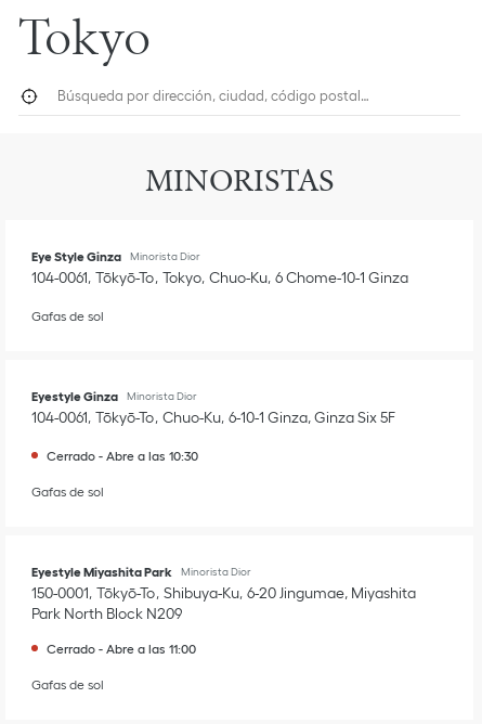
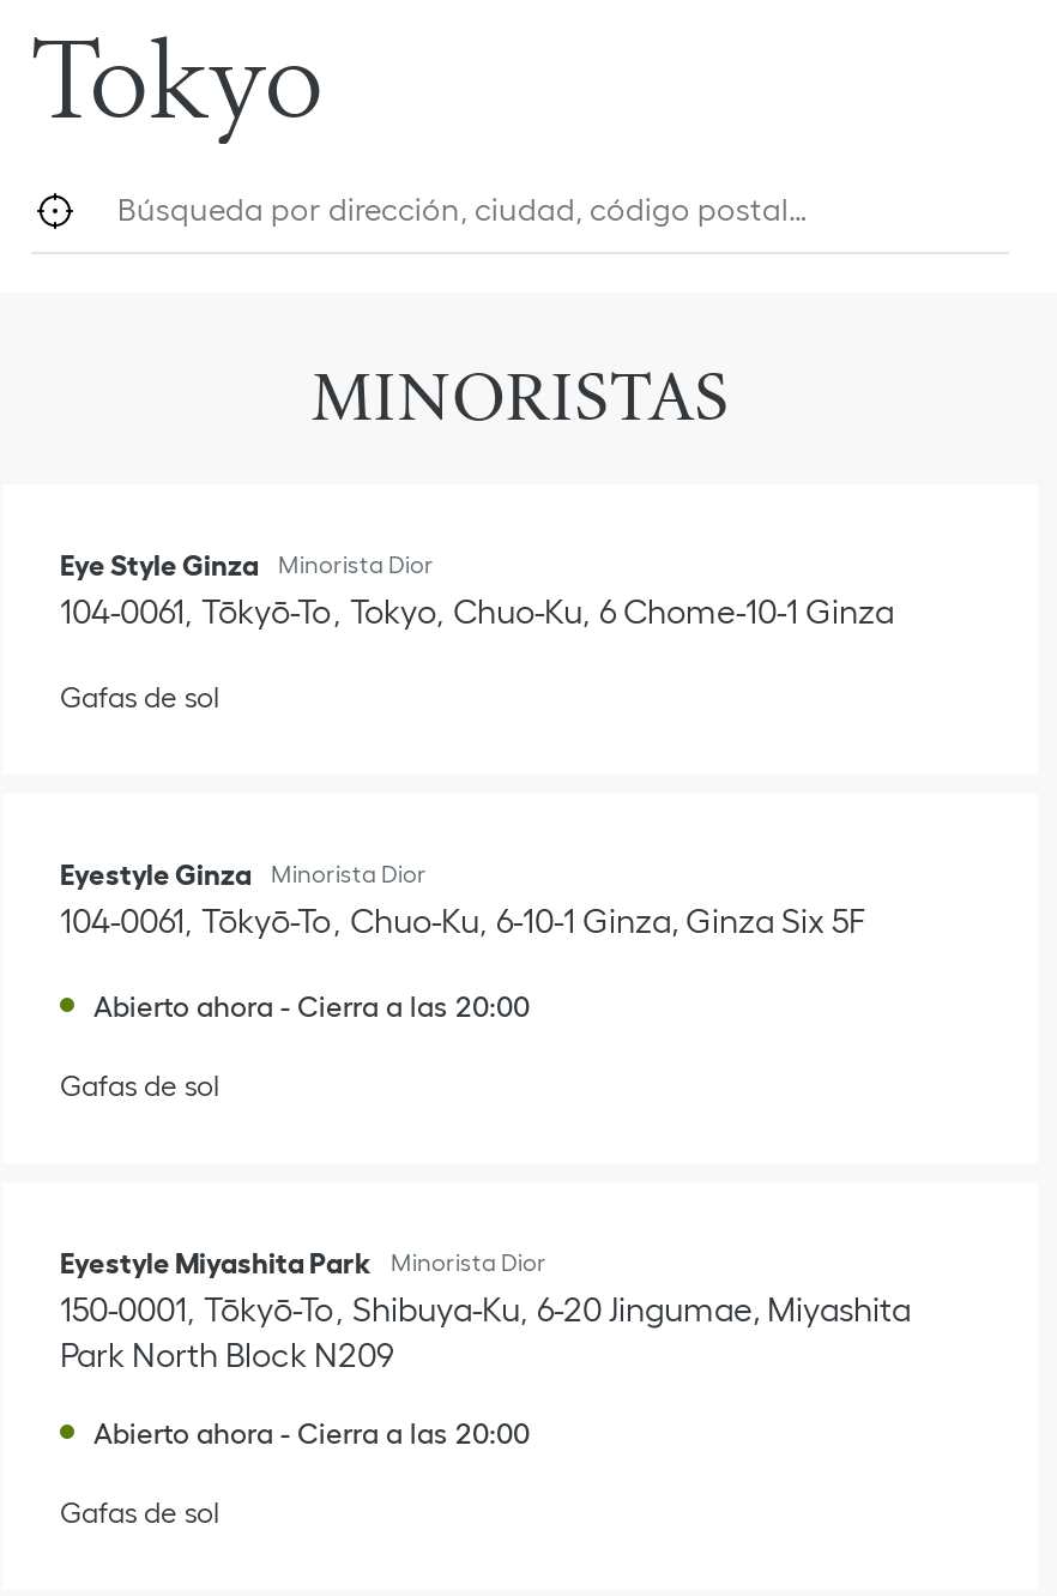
- Cerrado - Abre a las 10:30
+ Abierto ahora - Cierra a las 20:00

- Cerrado - Abre a las 11:00
+ Abierto ahora - Cierra a las 20:00
